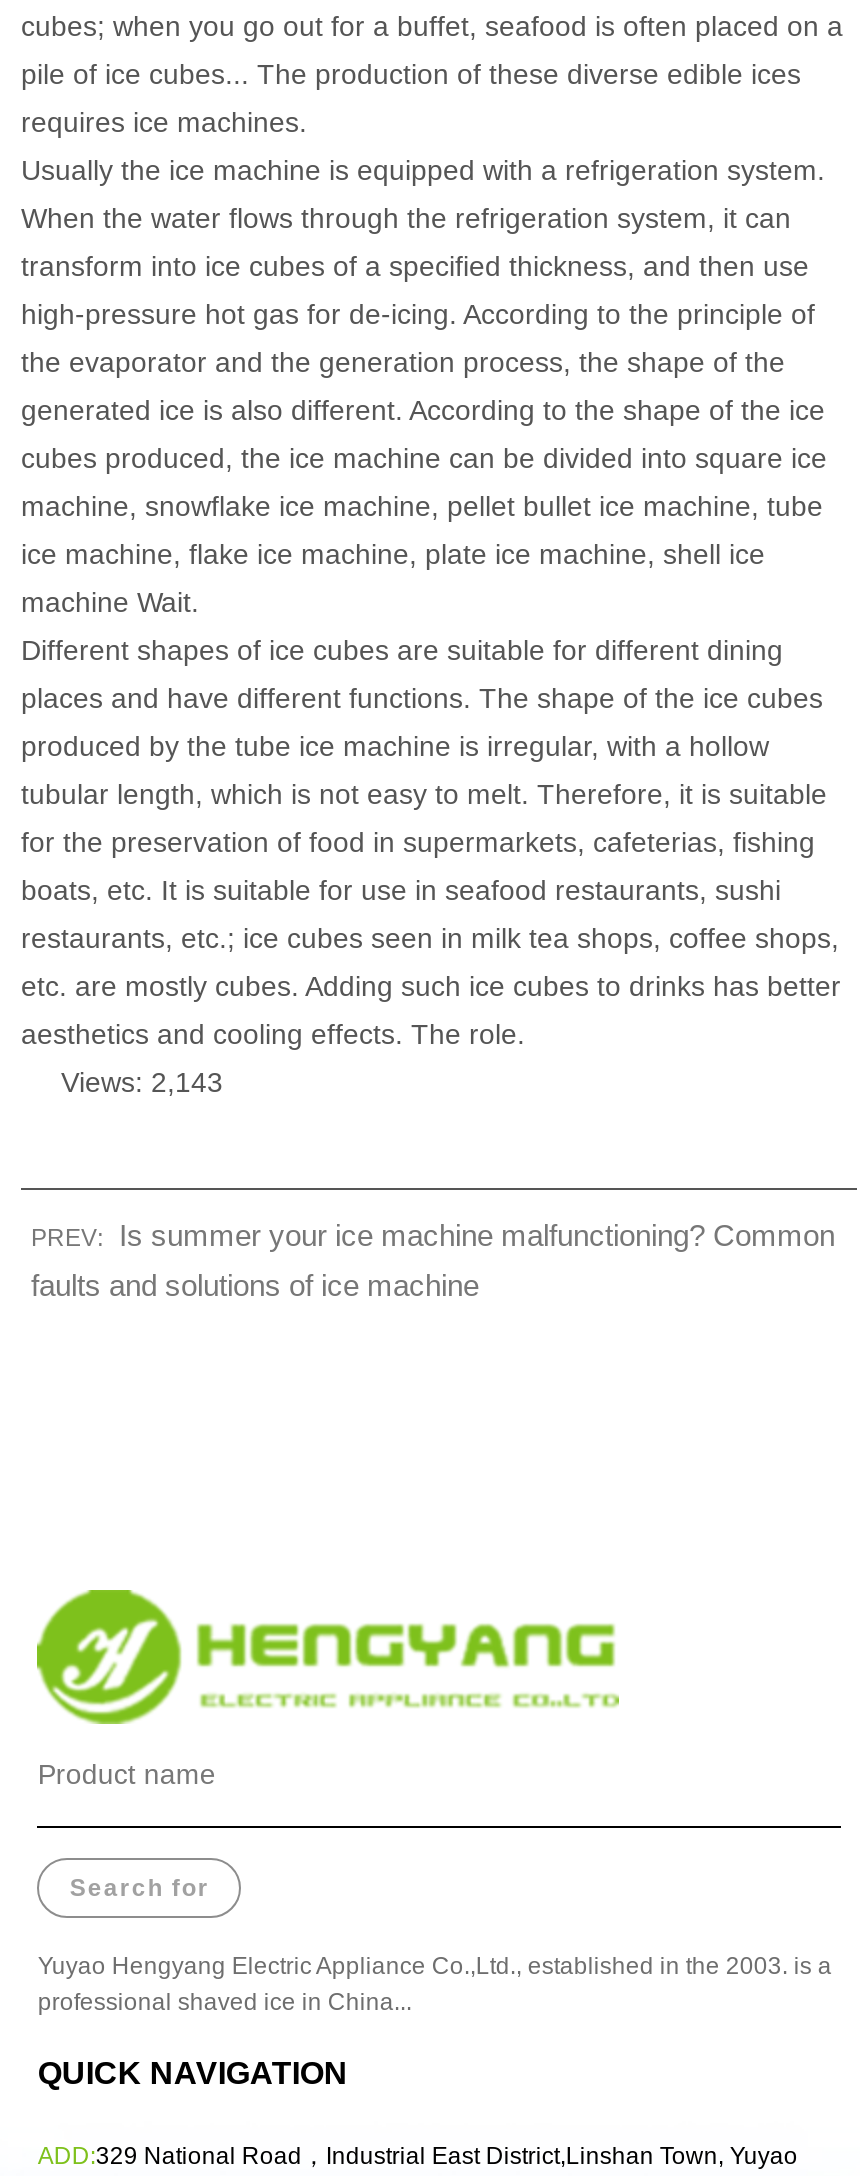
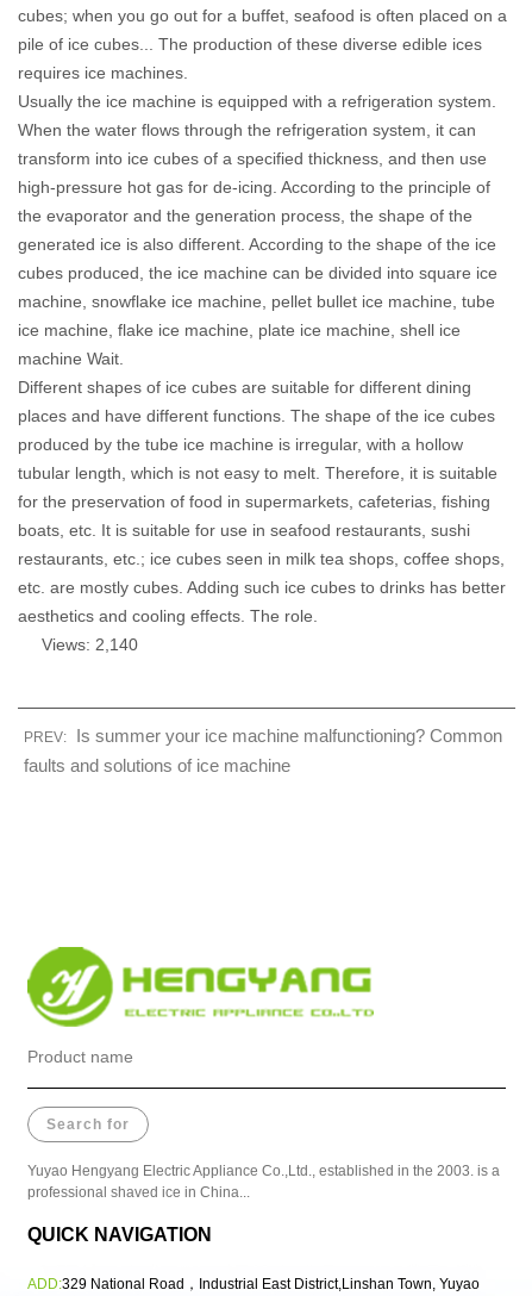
- Views: 2,143
+ Views: 2,140
